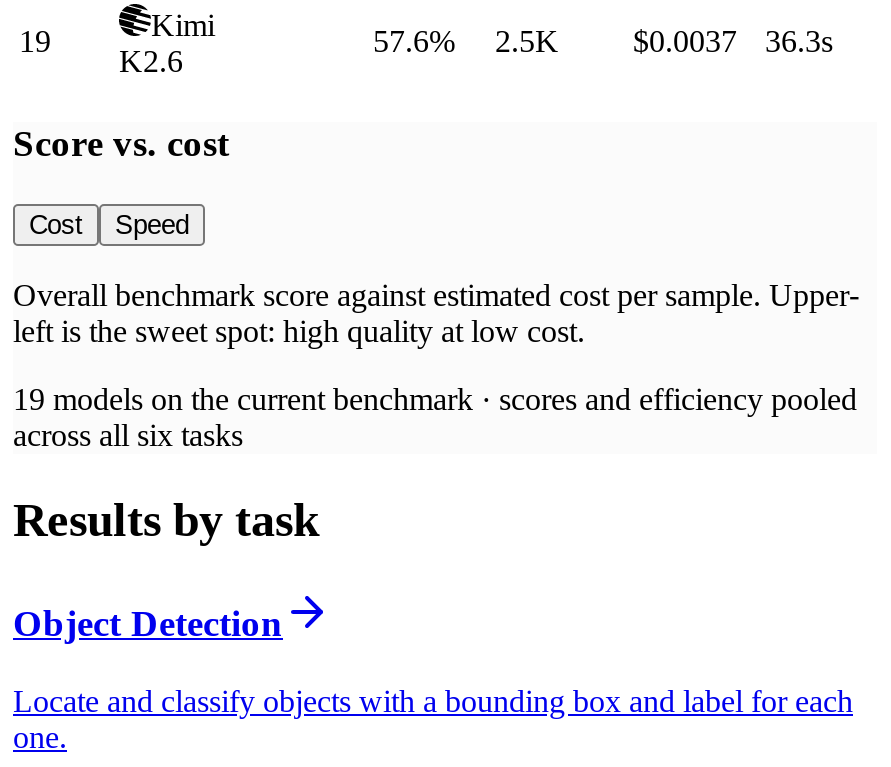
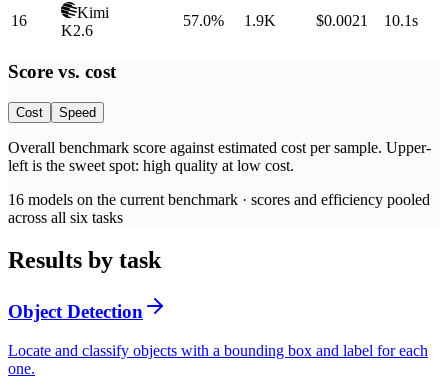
- 19
+ 16

- 57.6%
- 2.5K
- $0.0037
- 36.3s
+ 57.0%
+ 1.9K
+ $0.0021
+ 10.1s

- 19 models on the current benchmark · scores and efficiency pooled
+ 16 models on the current benchmark · scores and efficiency pooled
